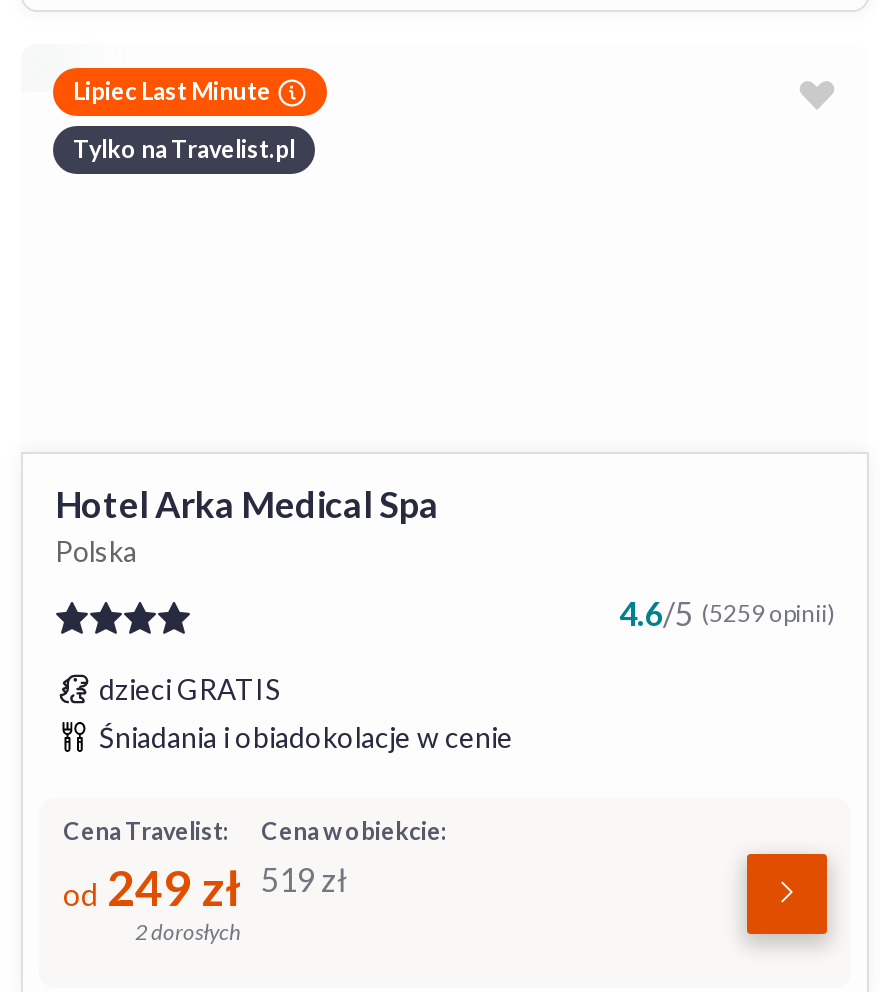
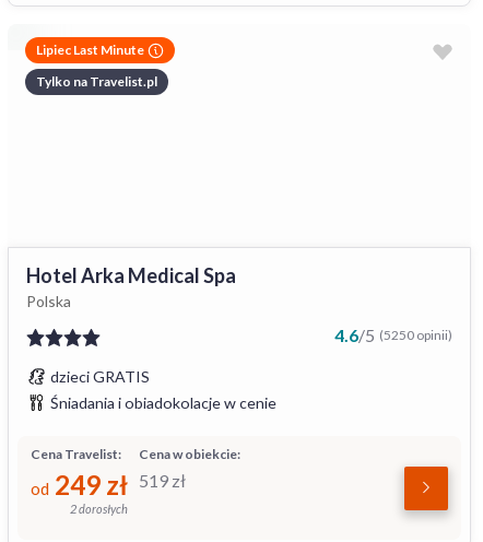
- 4.6/5 (5259 opinii)
+ 4.6/5 (5250 opinii)
